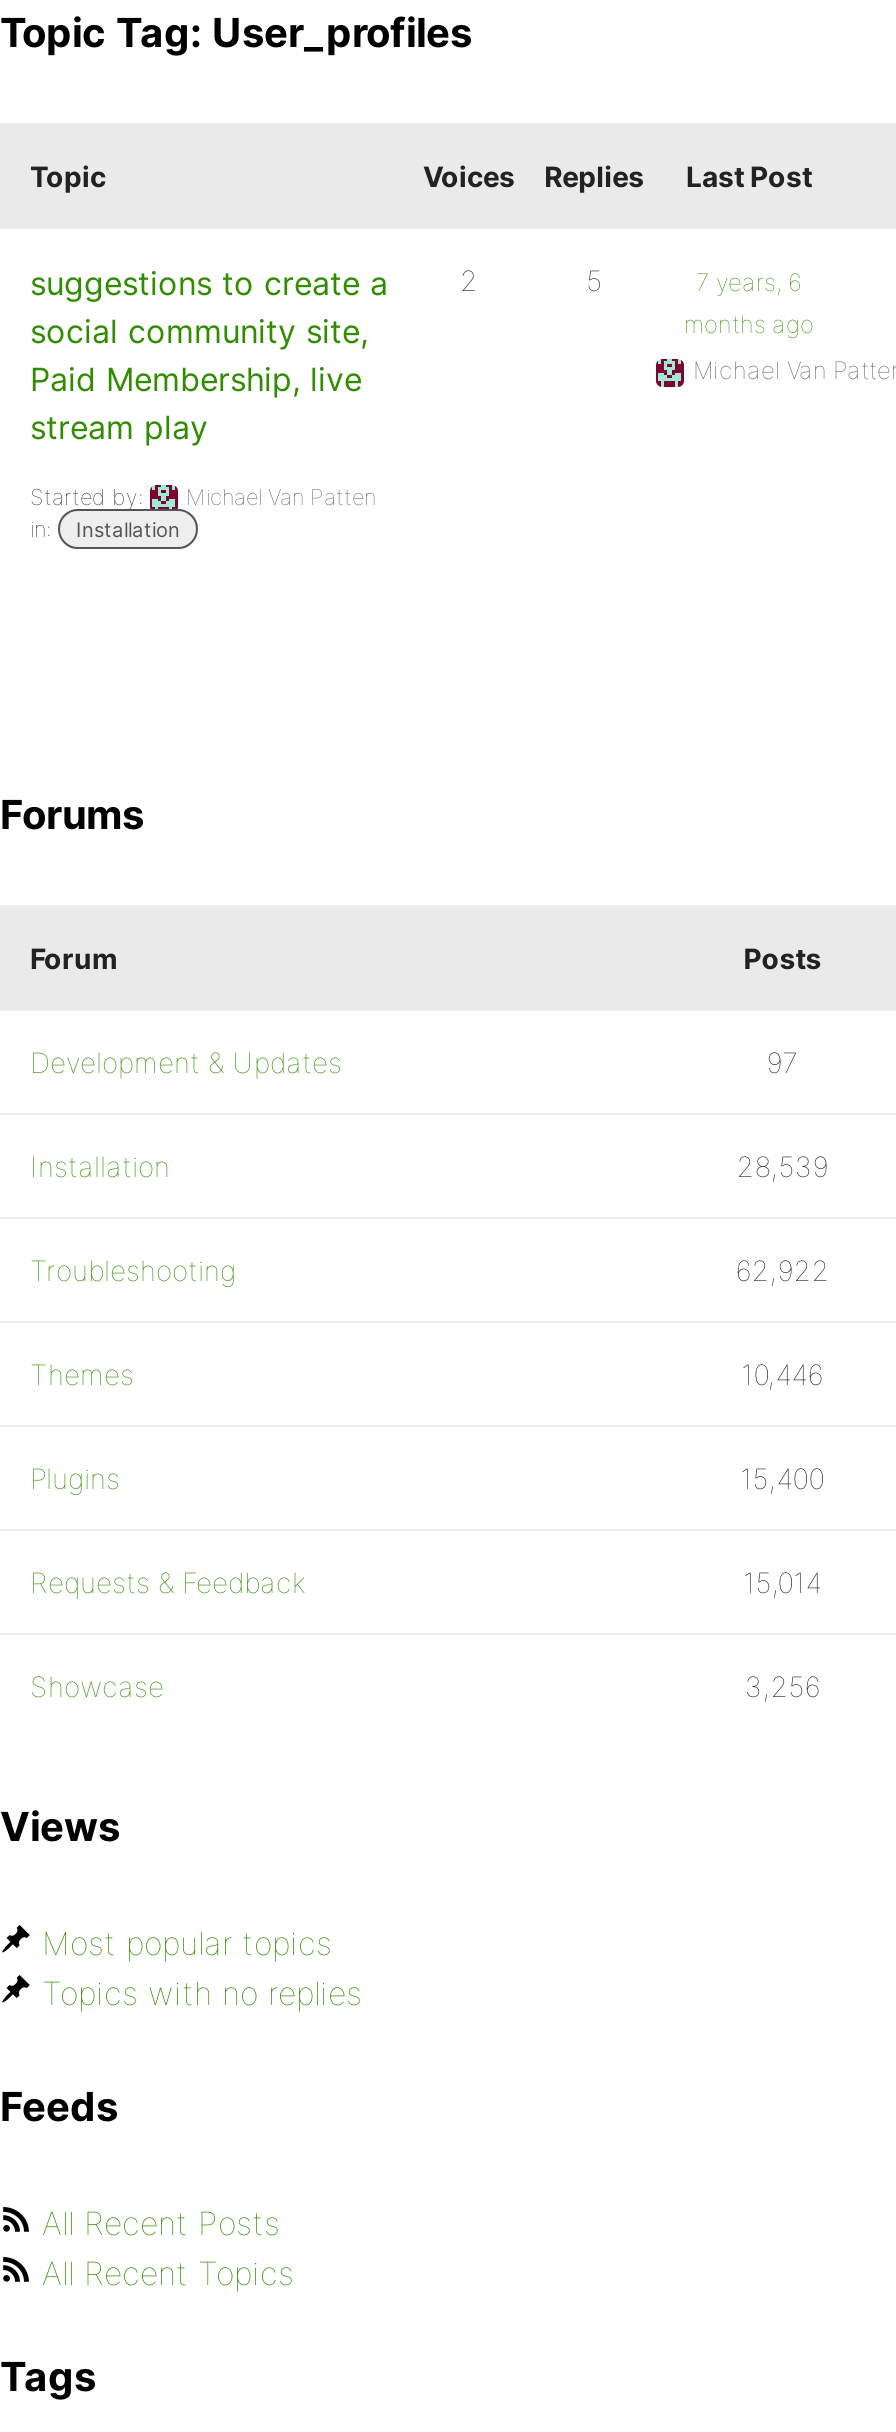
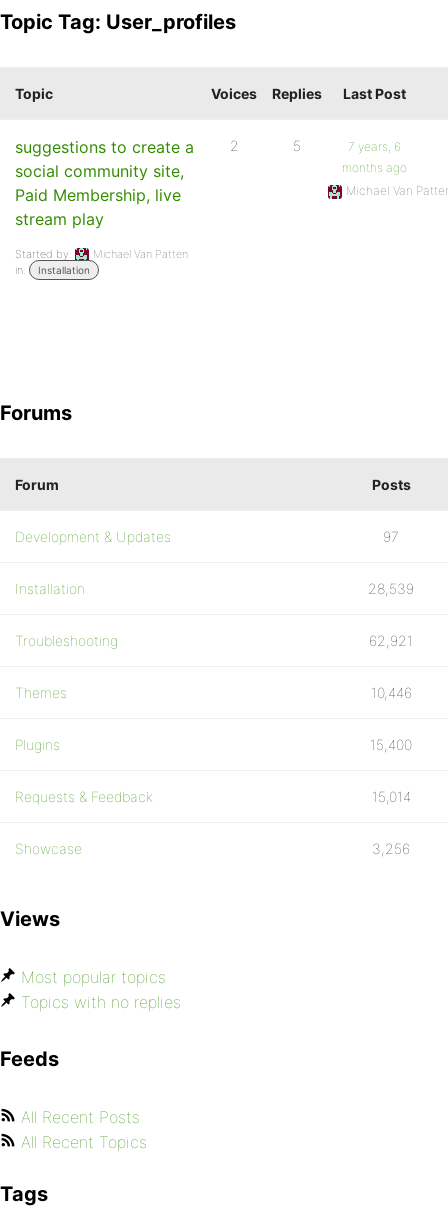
- 62,922
+ 62,921
